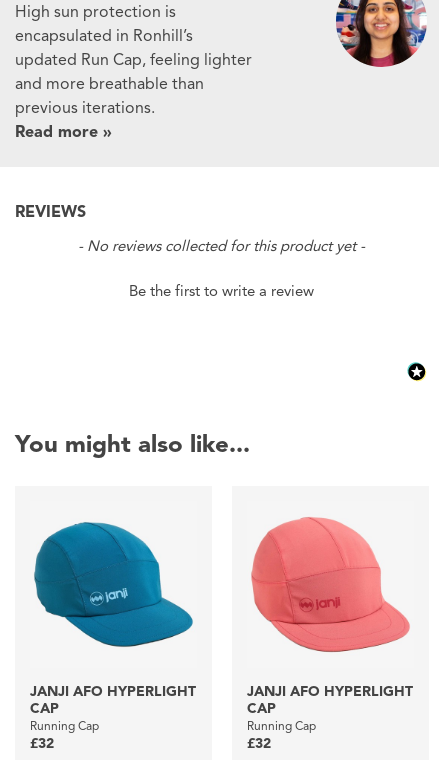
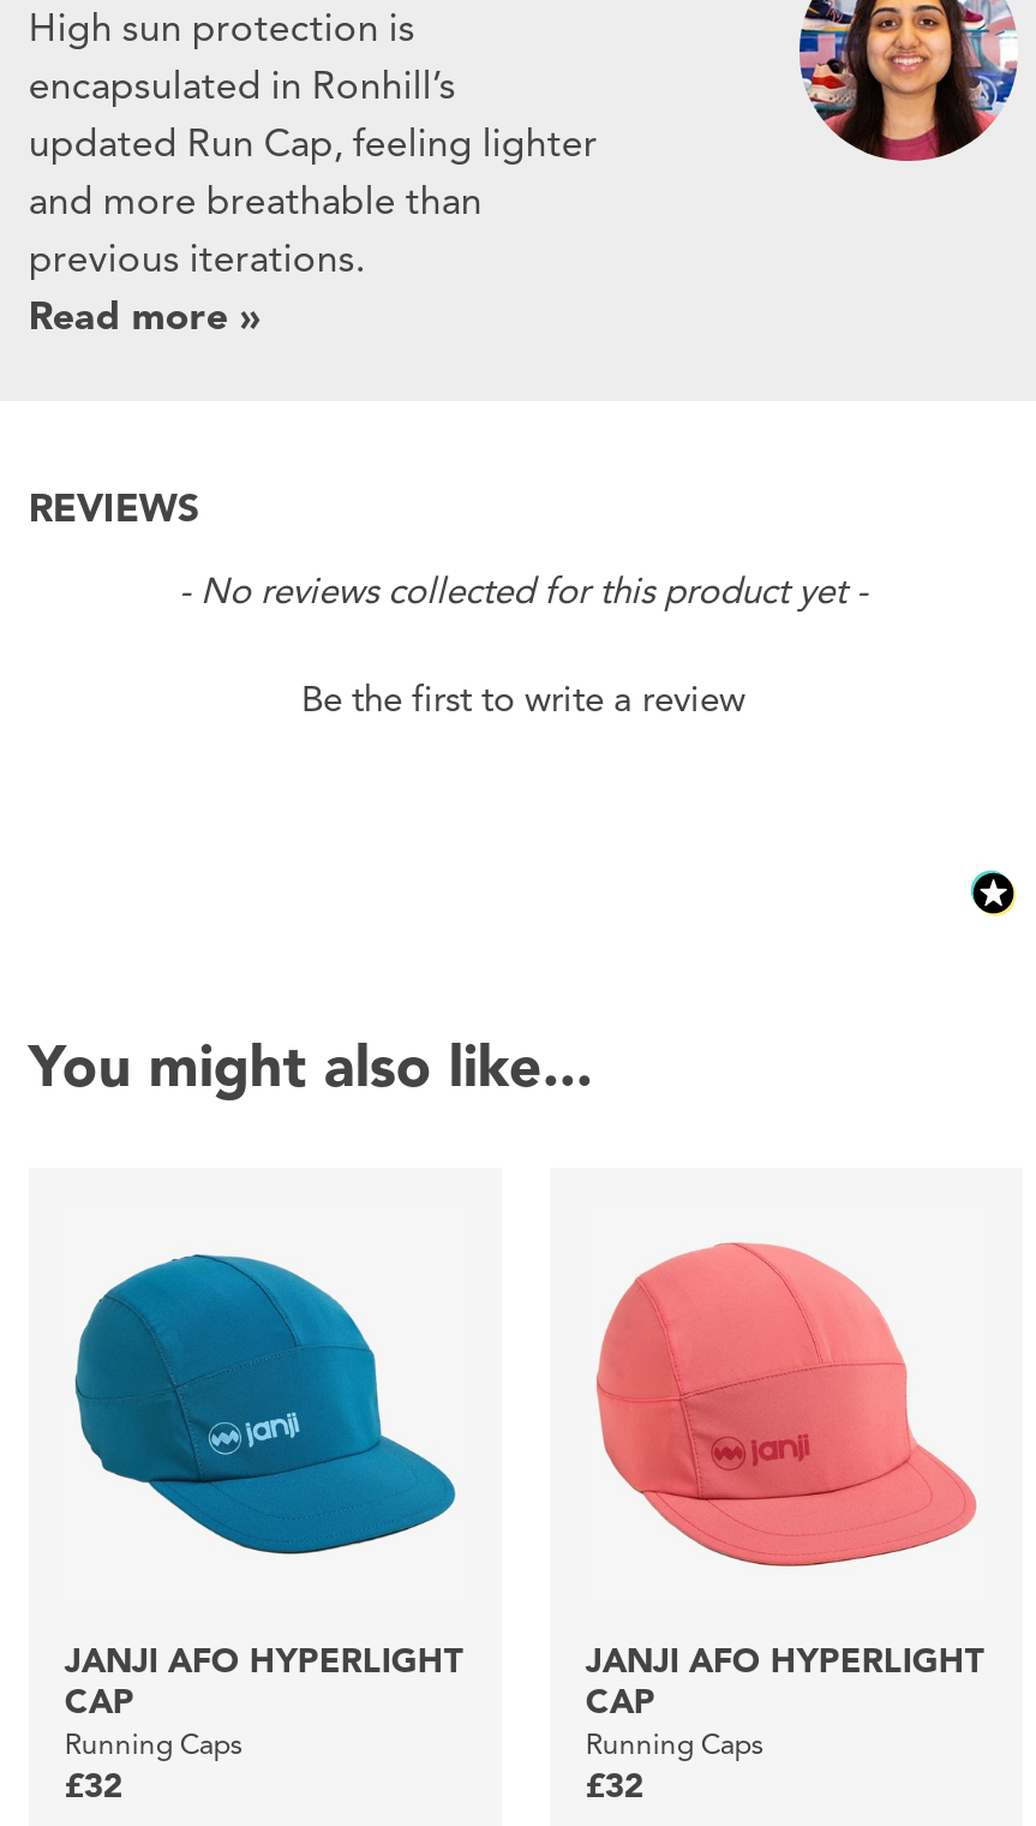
- Running Cap
+ Running Caps

- Running Cap
+ Running Caps
